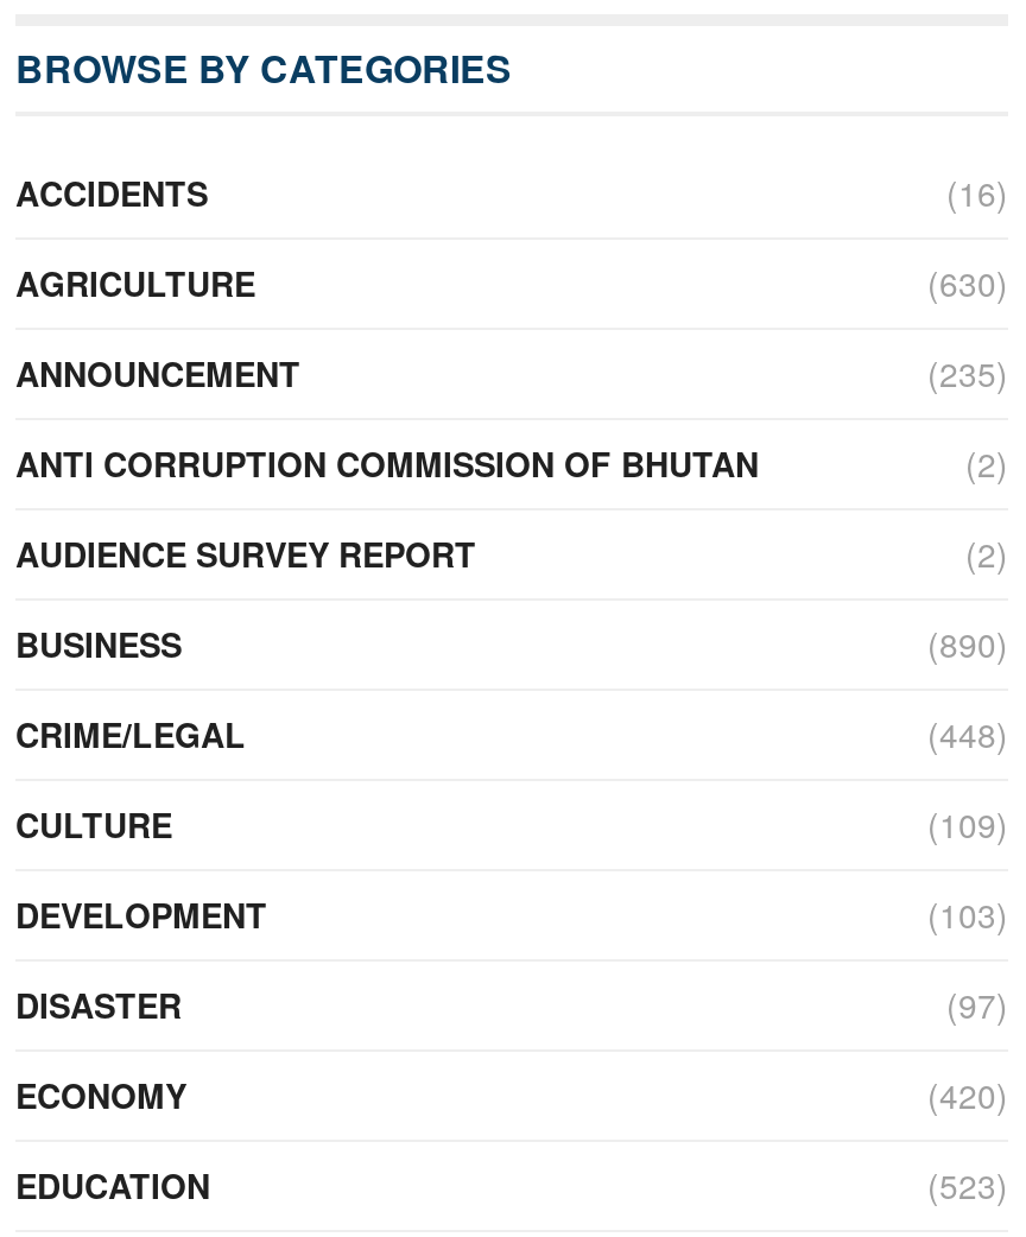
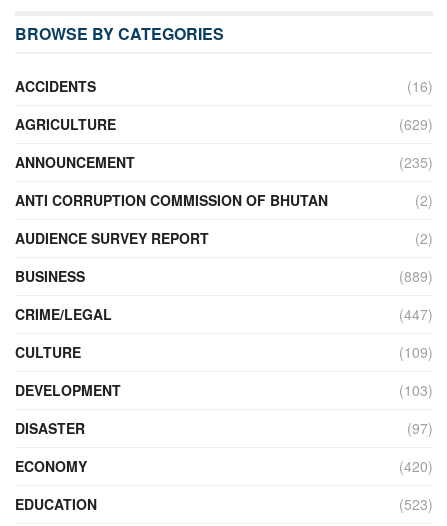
- (630)
+ (629)

- (890)
+ (889)

- (448)
+ (447)
